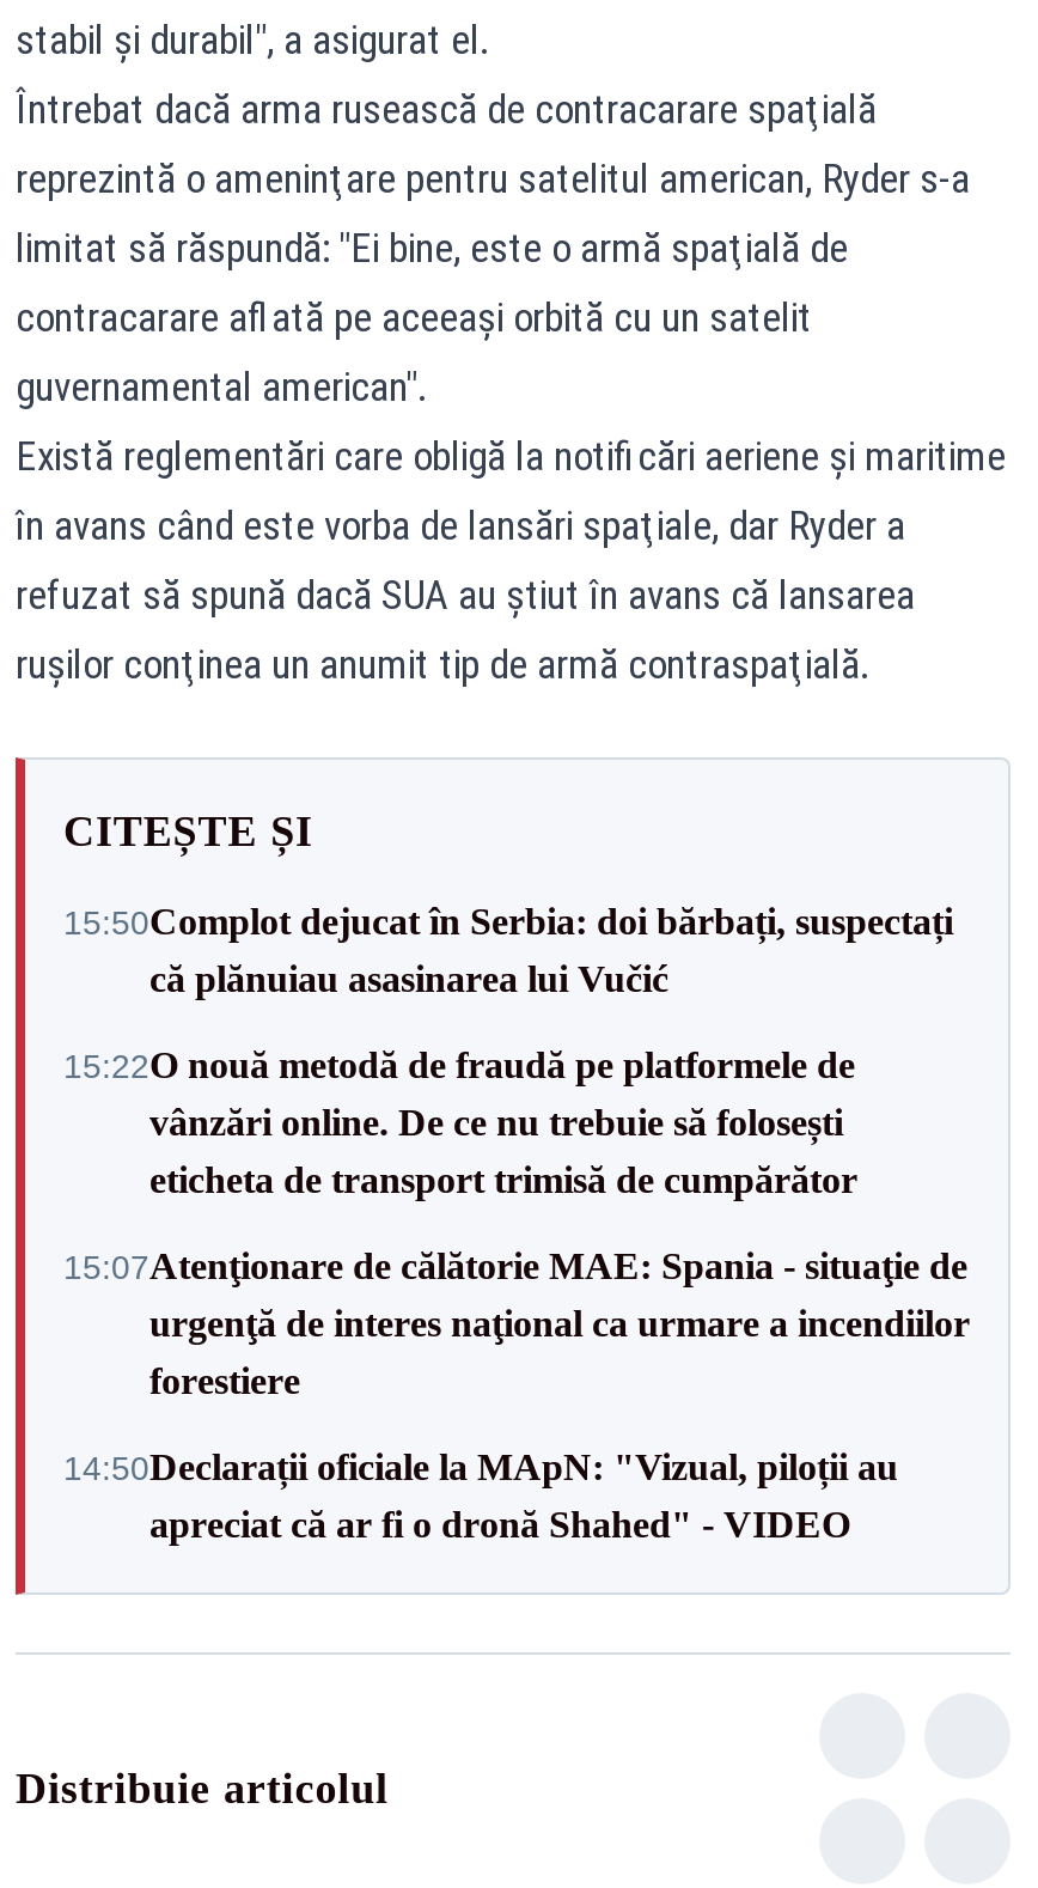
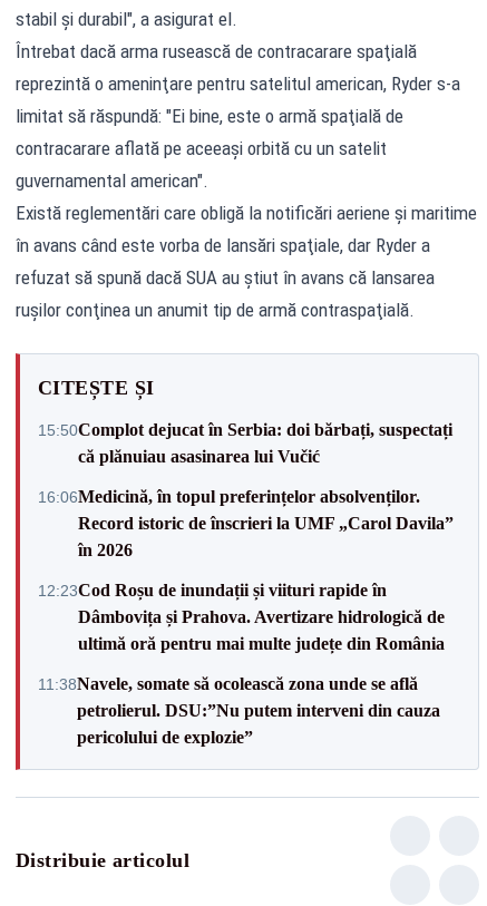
- 15:22O nouă metodă de fraudă pe platformele de
- vânzări online. De ce nu trebuie să folosești
- eticheta de transport trimisă de cumpărător
+ 16:06Medicină, în topul preferințelor absolvenților.
+ Record istoric de înscrieri la UMF „Carol Davila”
+ în 2026

- 15:07Atenţionare de călătorie MAE: Spania - situaţie de
- urgenţă de interes naţional ca urmare a incendiilor
- forestiere
+ 12:23Cod Roșu de inundații și viituri rapide în
+ Dâmbovița și Prahova. Avertizare hidrologică de
+ ultimă oră pentru mai multe județe din România

- 14:50Declarații oficiale la MApN: "Vizual, piloții au
- apreciat că ar fi o dronă Shahed" - VIDEO
+ 11:38Navele, somate să ocolească zona unde se află
+ petrolierul. DSU:”Nu putem interveni din cauza
+ pericolului de explozie”
